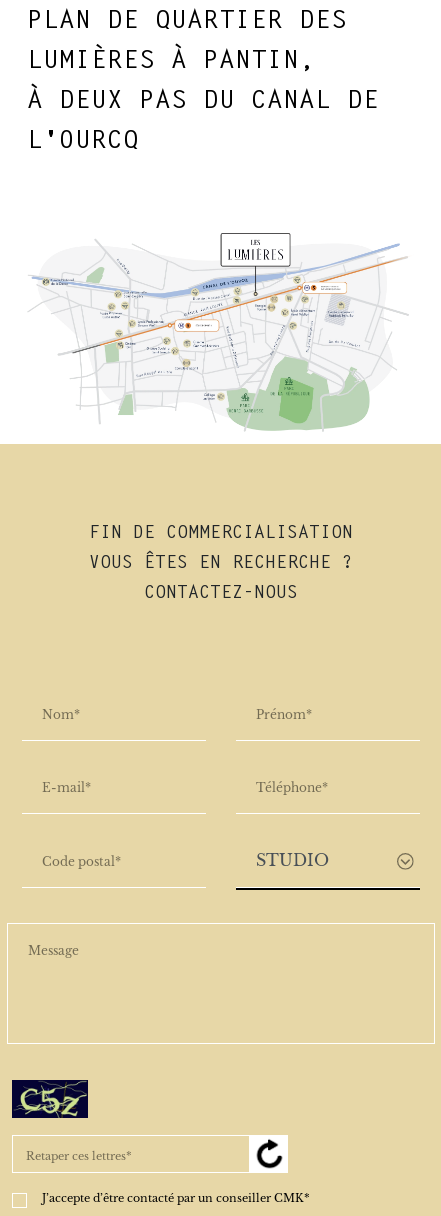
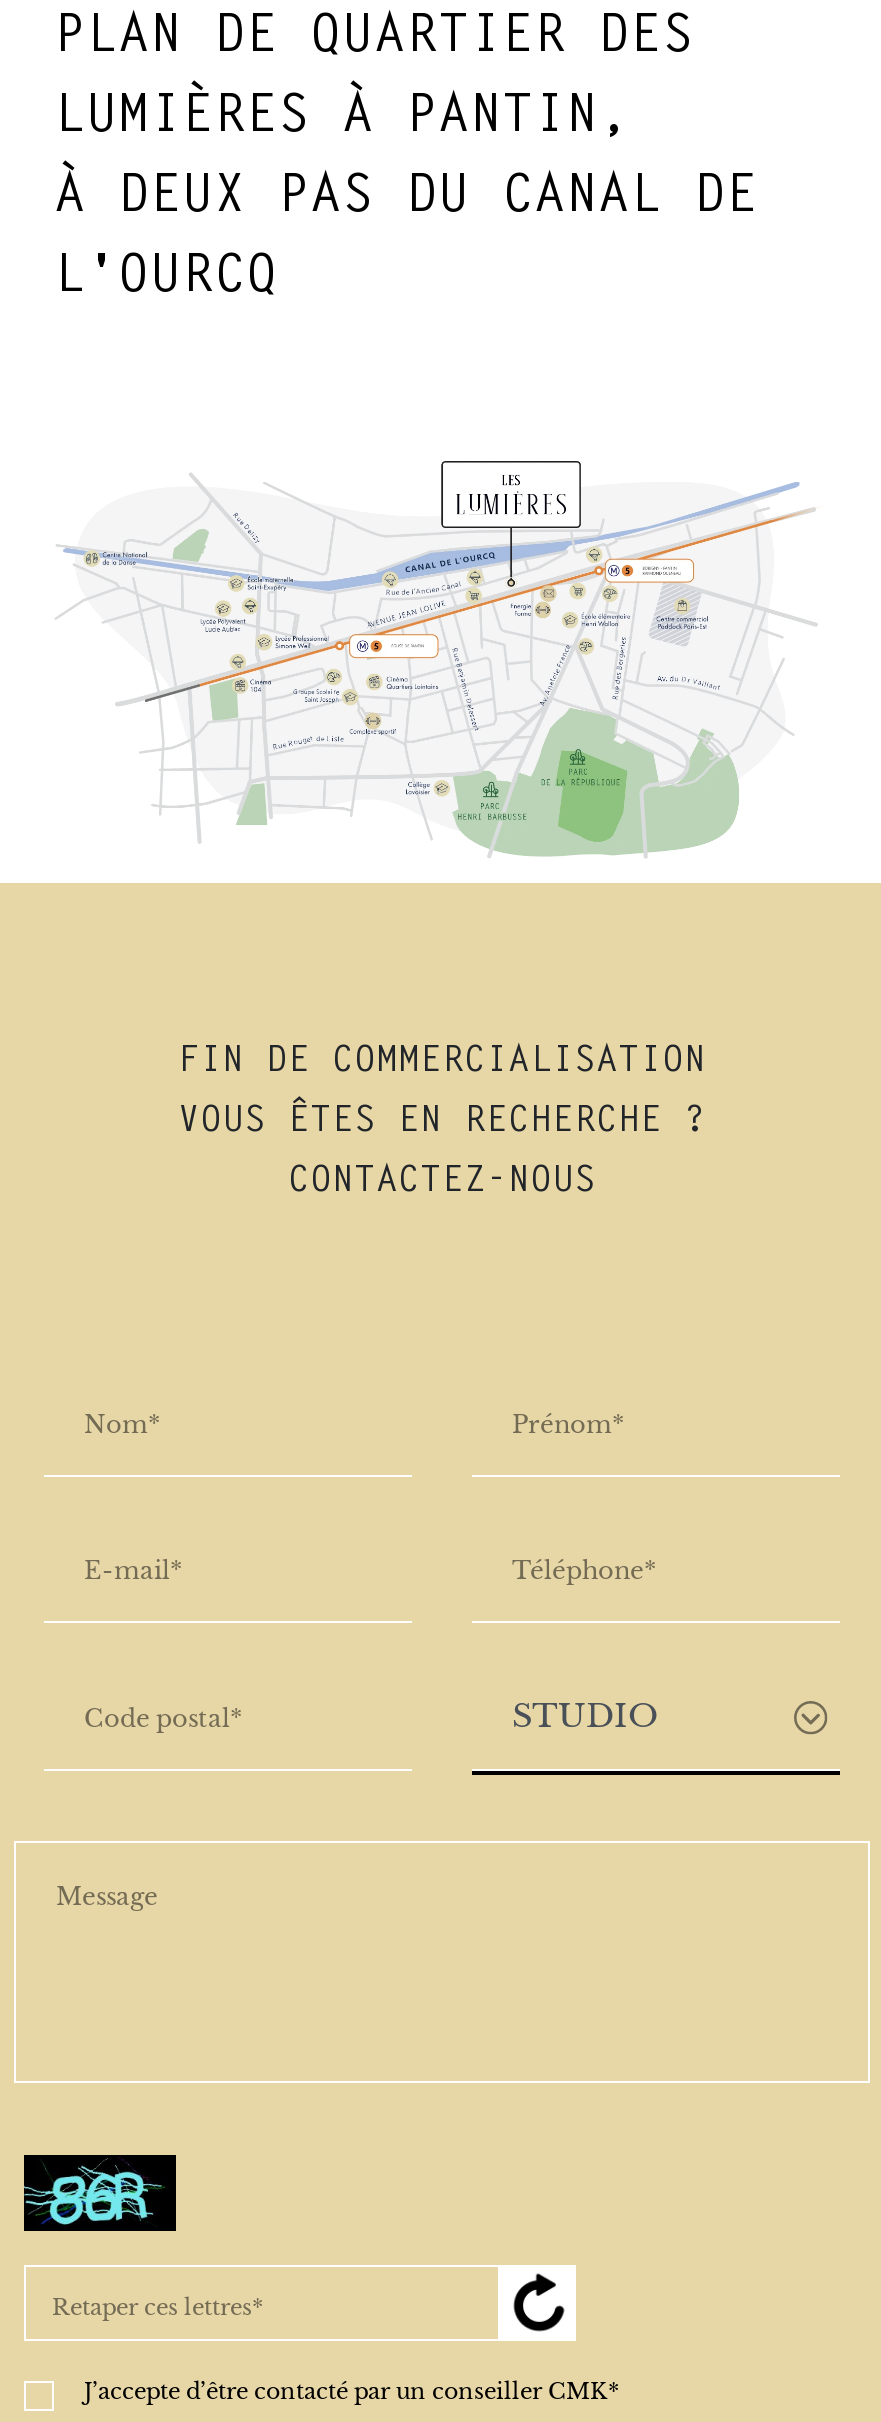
- [image]
+ [image]
